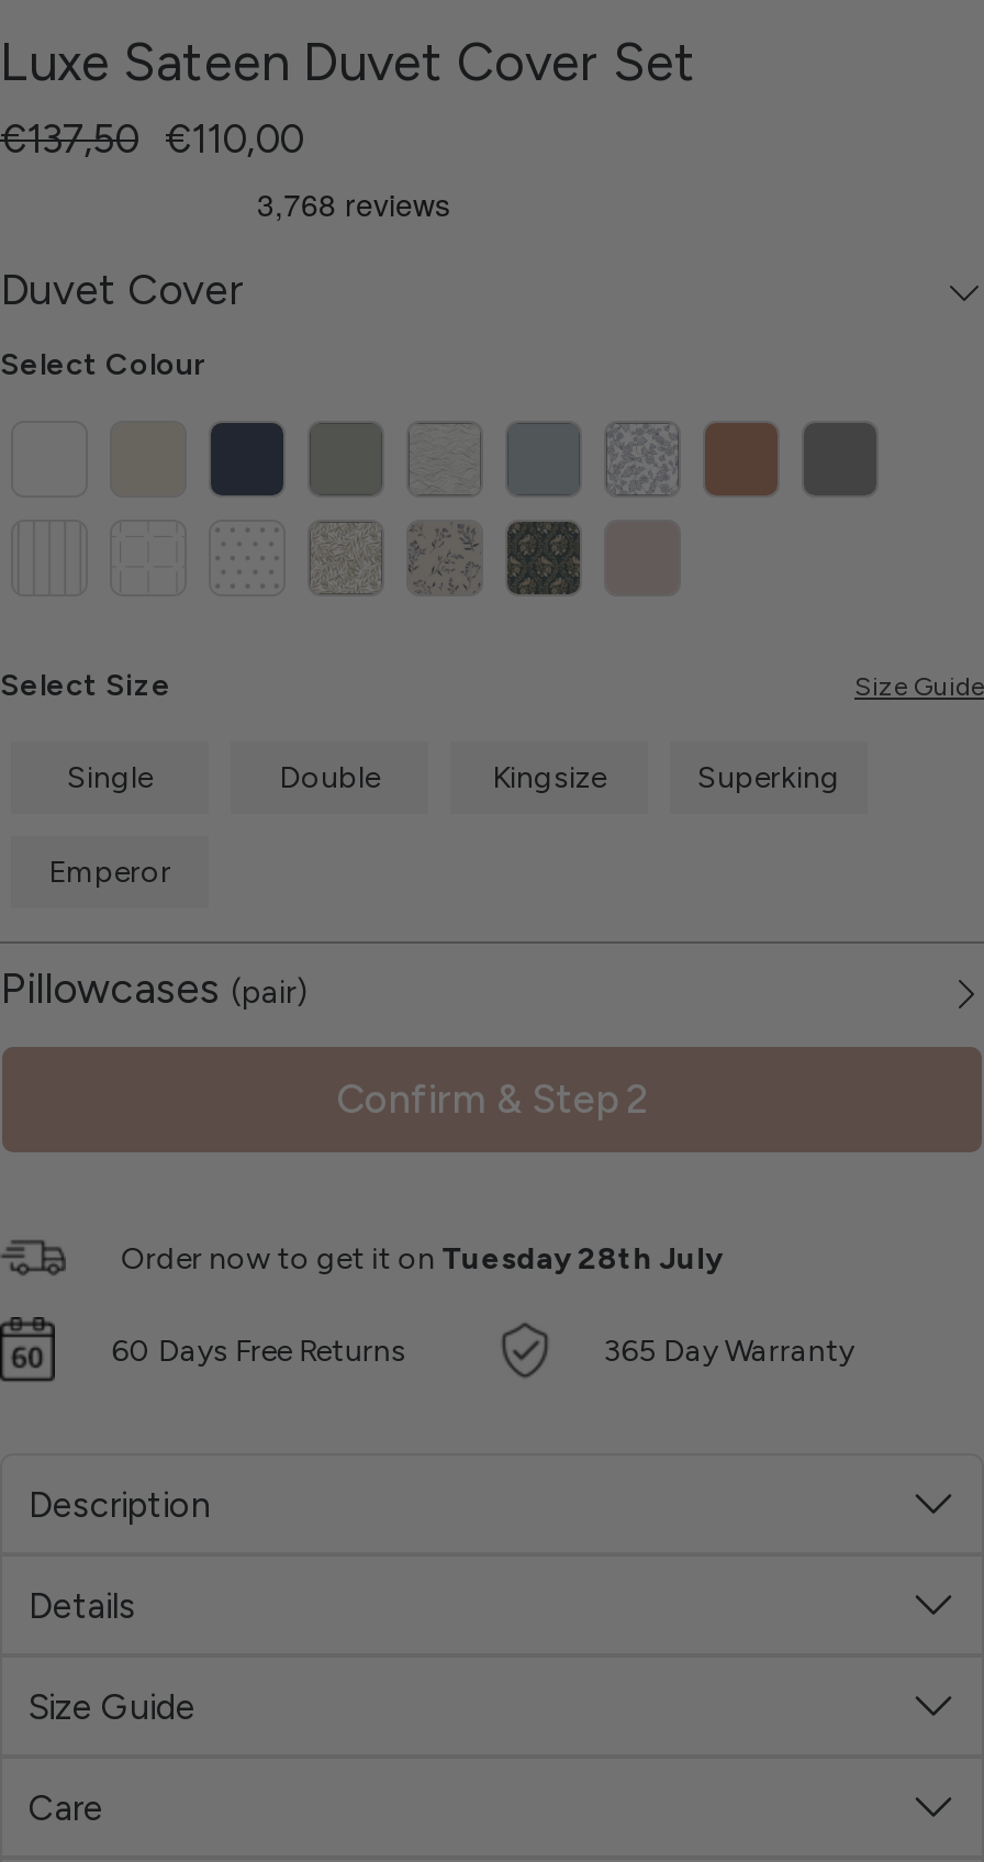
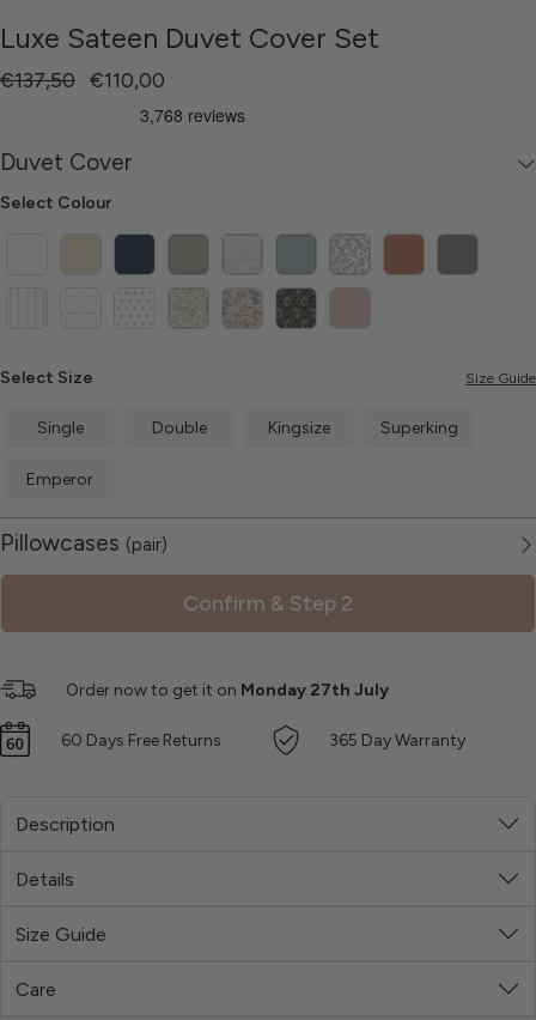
- Order now to get it on Tuesday 28th July
+ Order now to get it on Monday 27th July
